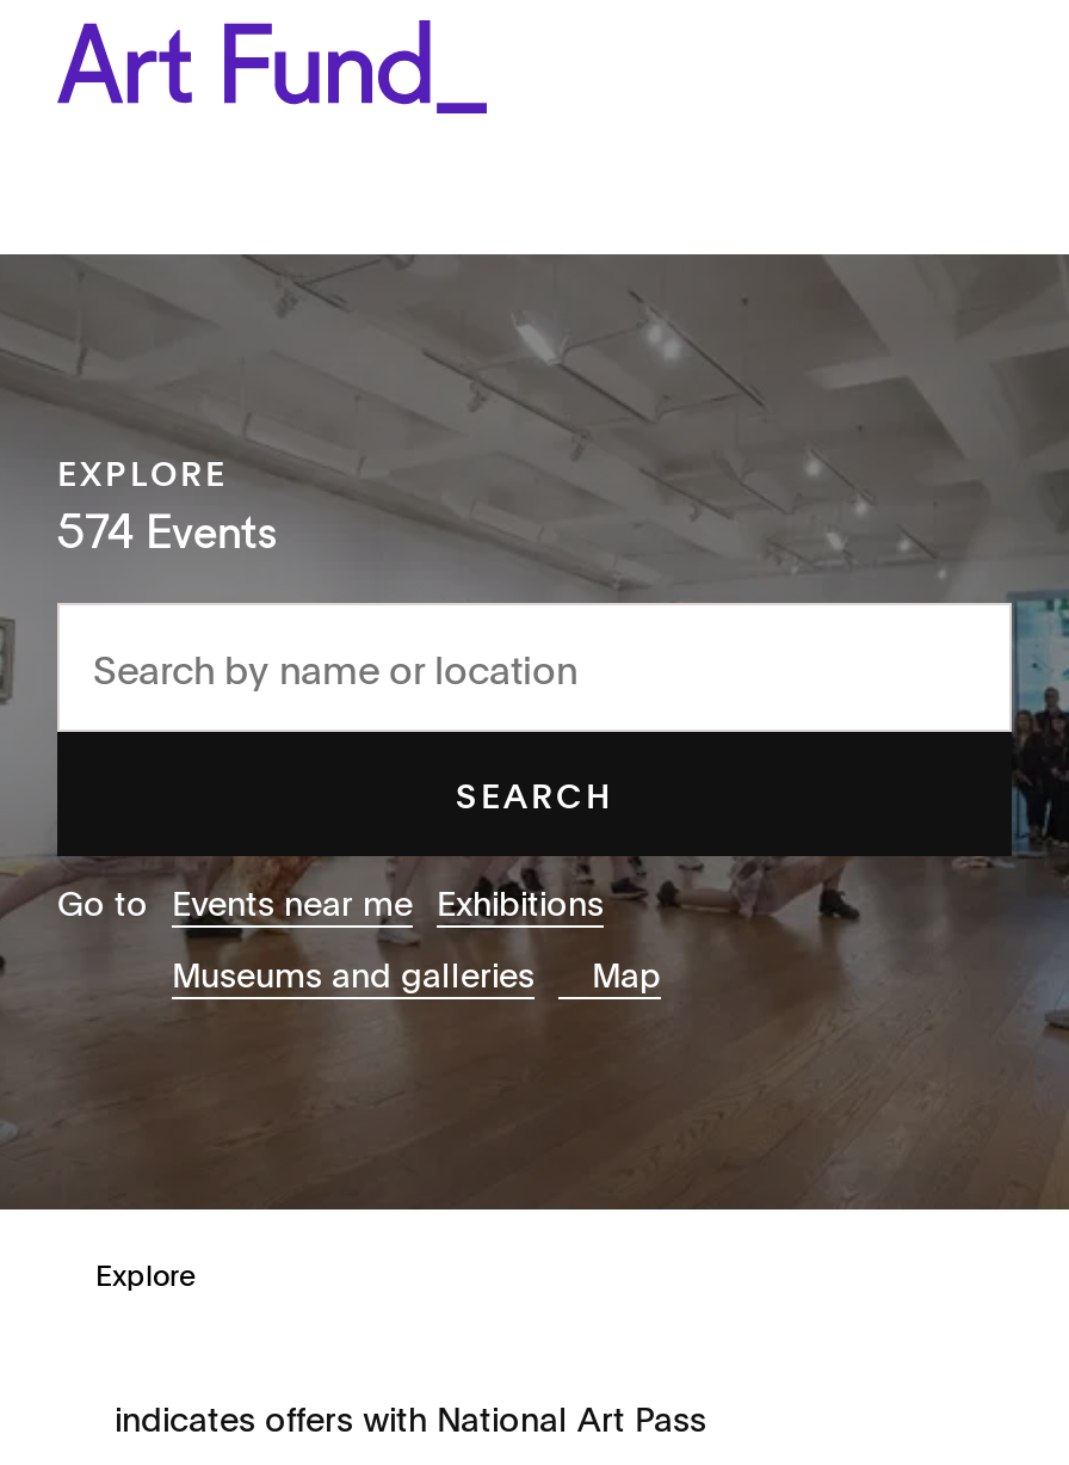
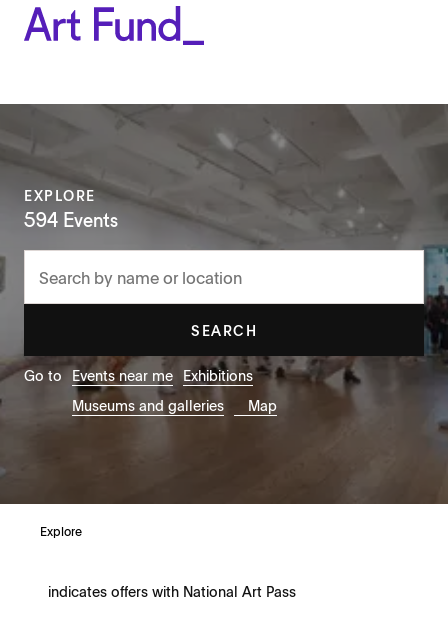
- 574 Events
+ 594 Events
